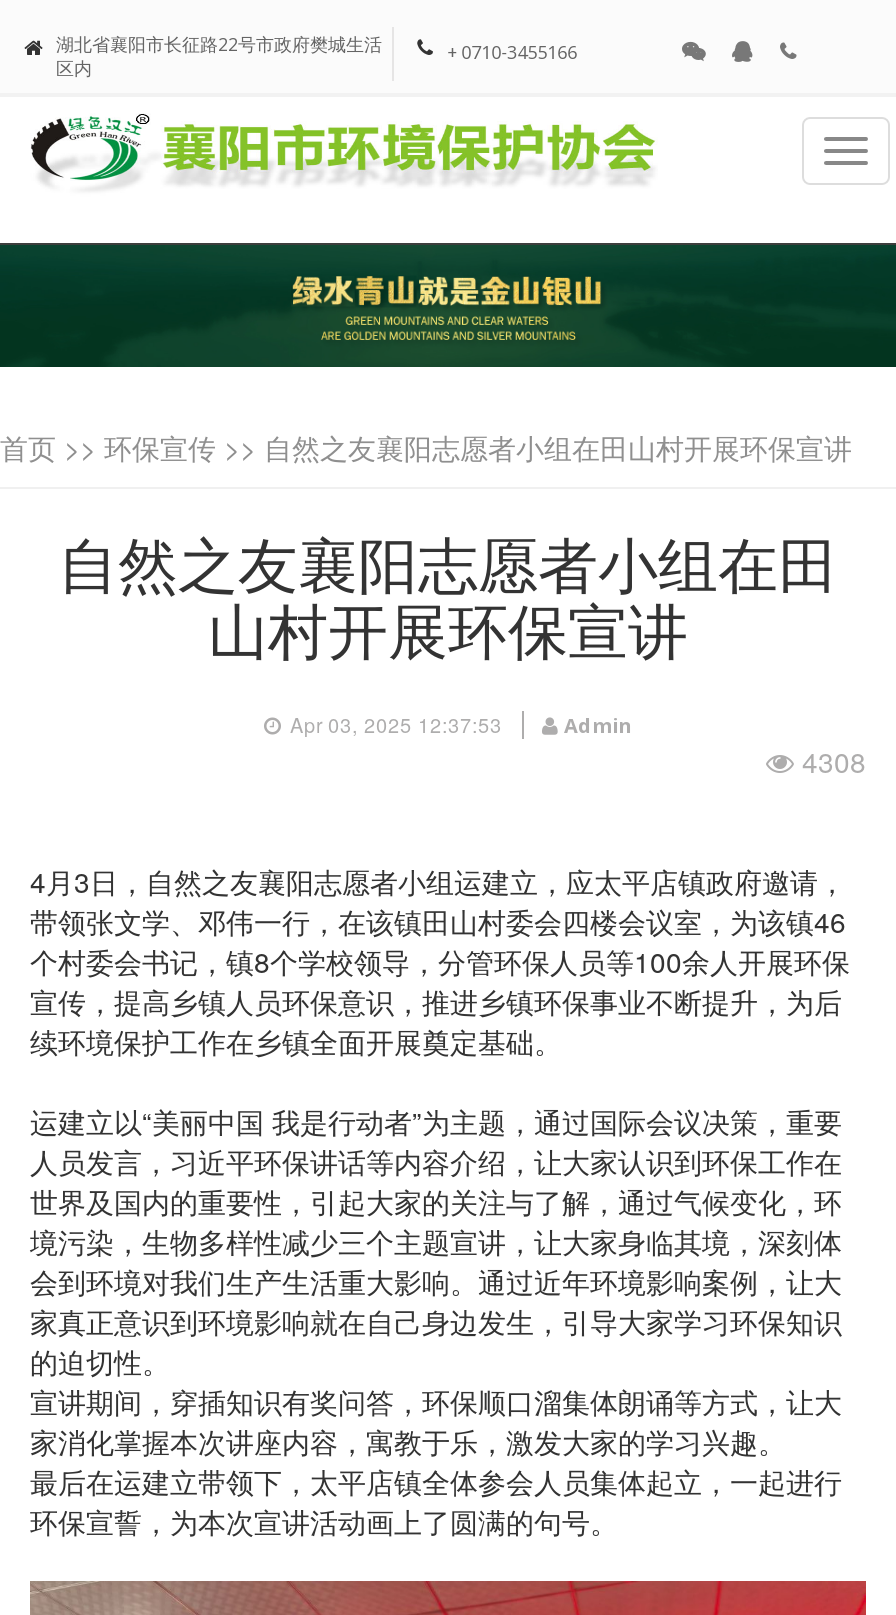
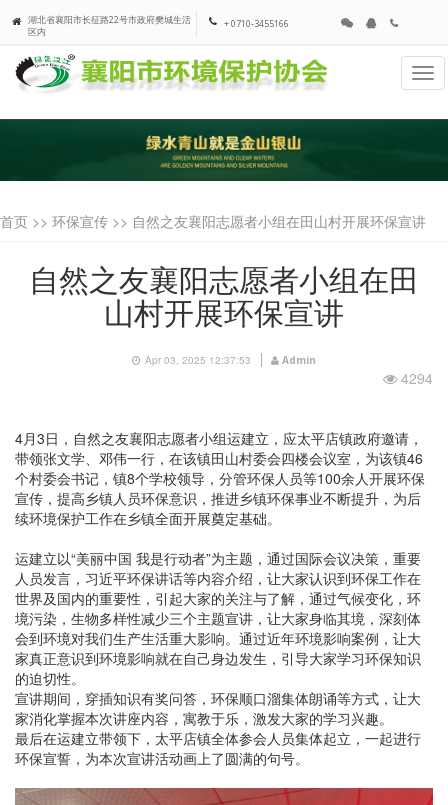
- 4308
+ 4294
